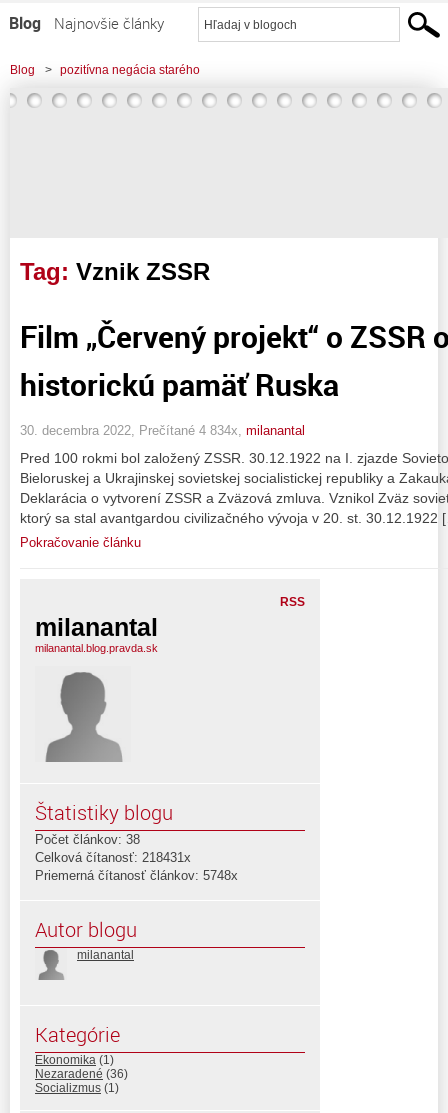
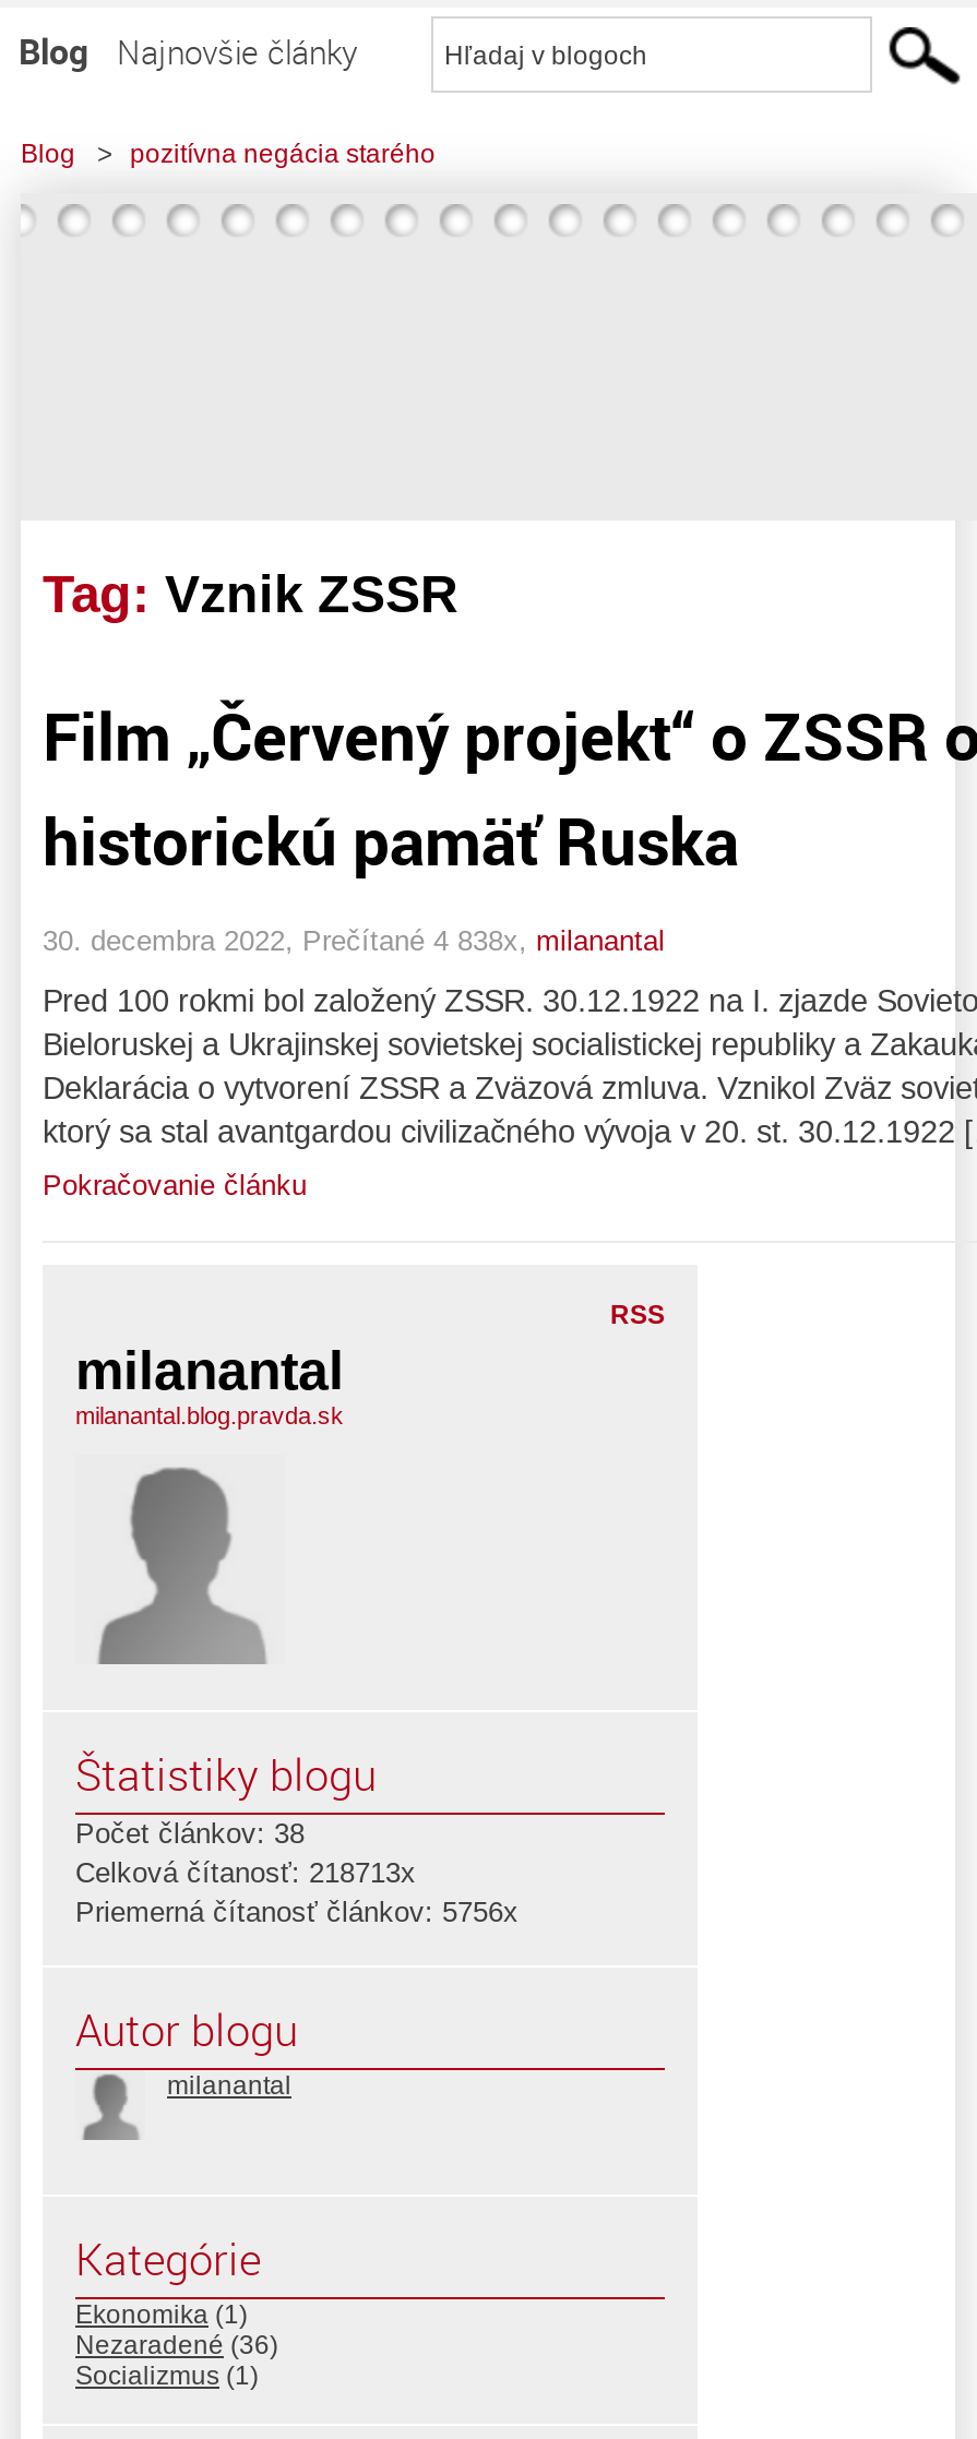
- 30. decembra 2022, Prečítané 4 834x, milanantal
+ 30. decembra 2022, Prečítané 4 838x, milanantal

- Celková čítanosť: 218431x
+ Celková čítanosť: 218713x

- Priemerná čítanosť článkov: 5748x
+ Priemerná čítanosť článkov: 5756x
